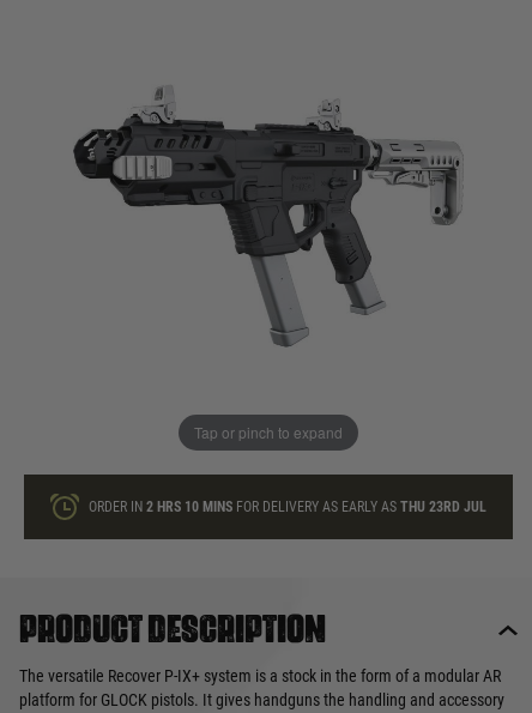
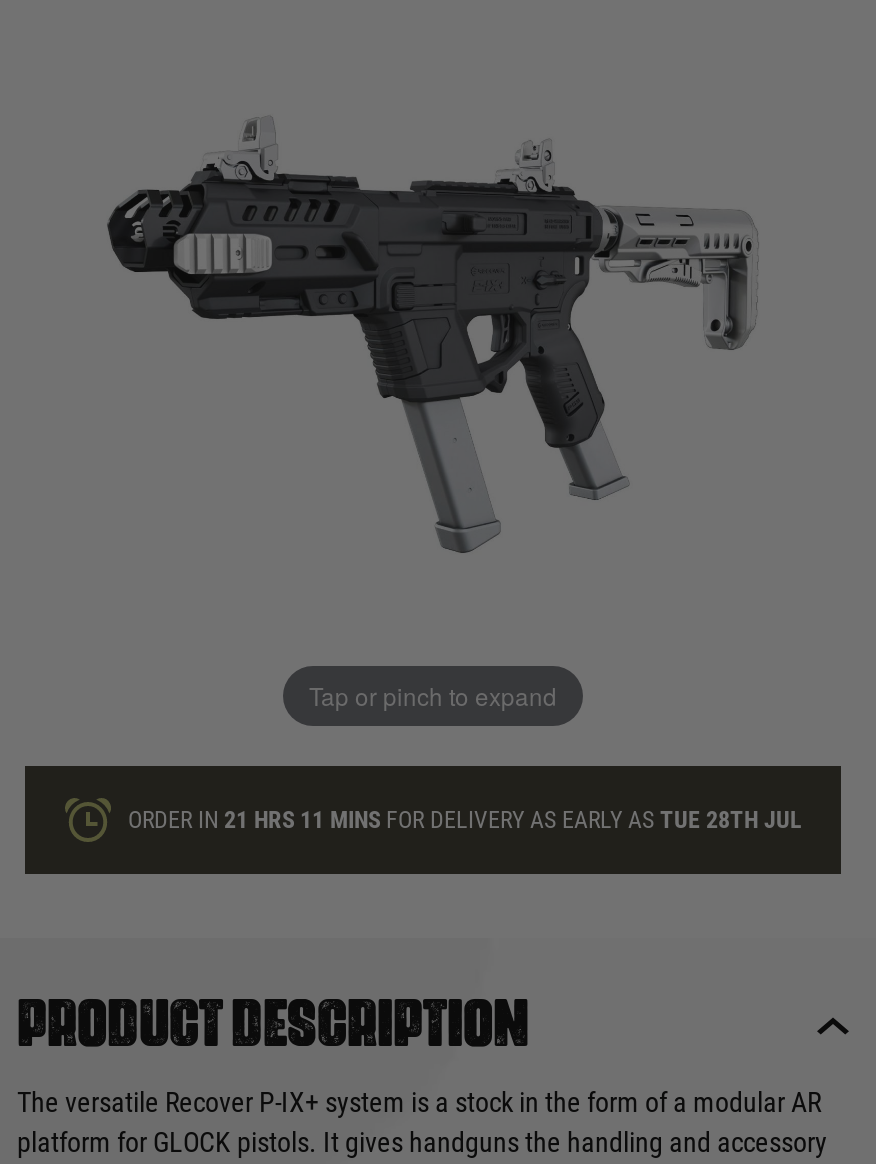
- ORDER IN 2 HRS 10 MINS FOR DELIVERY AS EARLY AS THU 23RD JUL
+ ORDER IN 21 HRS 11 MINS FOR DELIVERY AS EARLY AS TUE 28TH JUL
